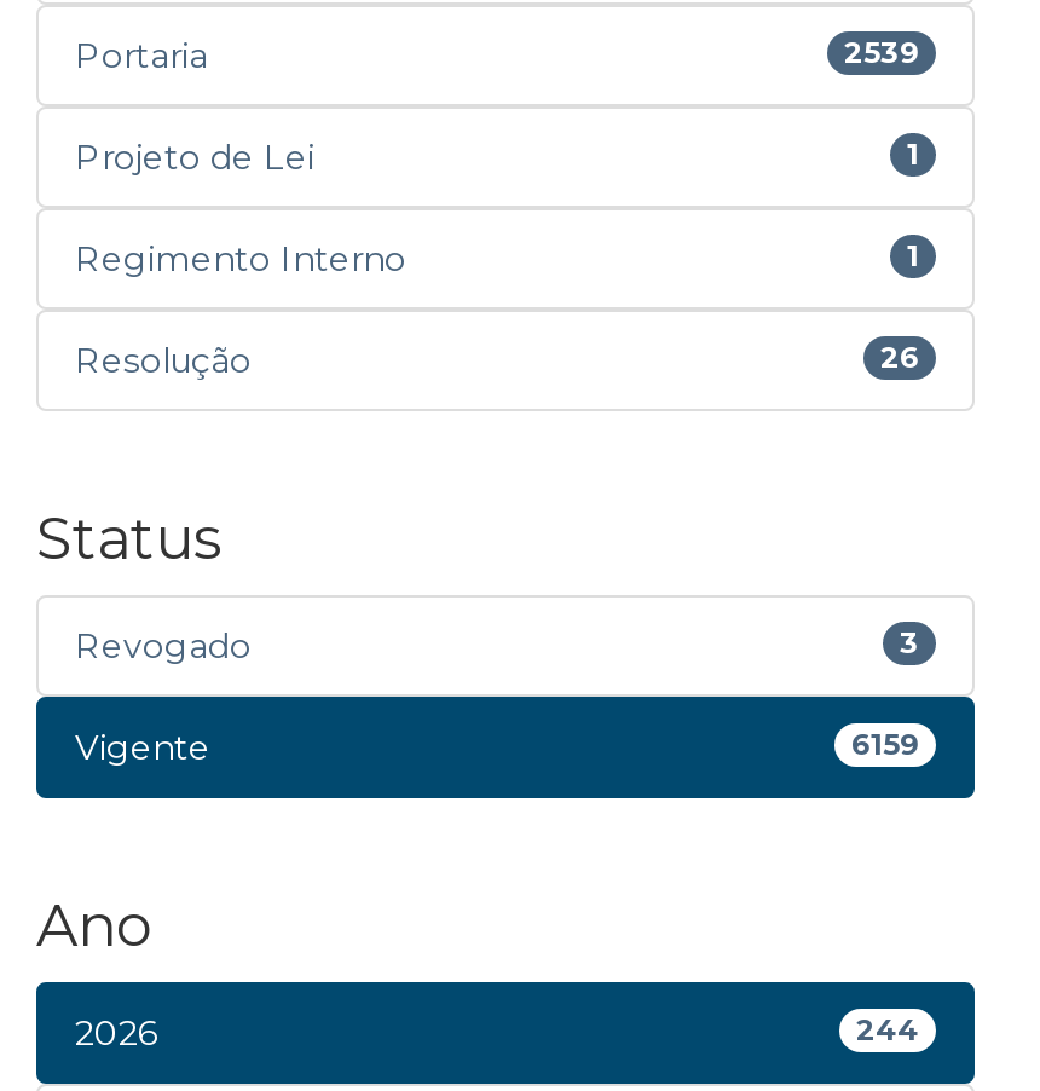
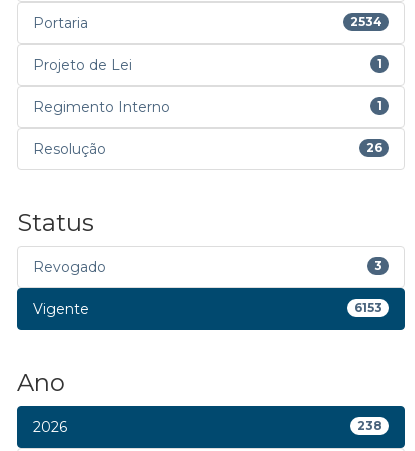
- 2539
+ 2534

- 6159
+ 6153

- 244
+ 238
